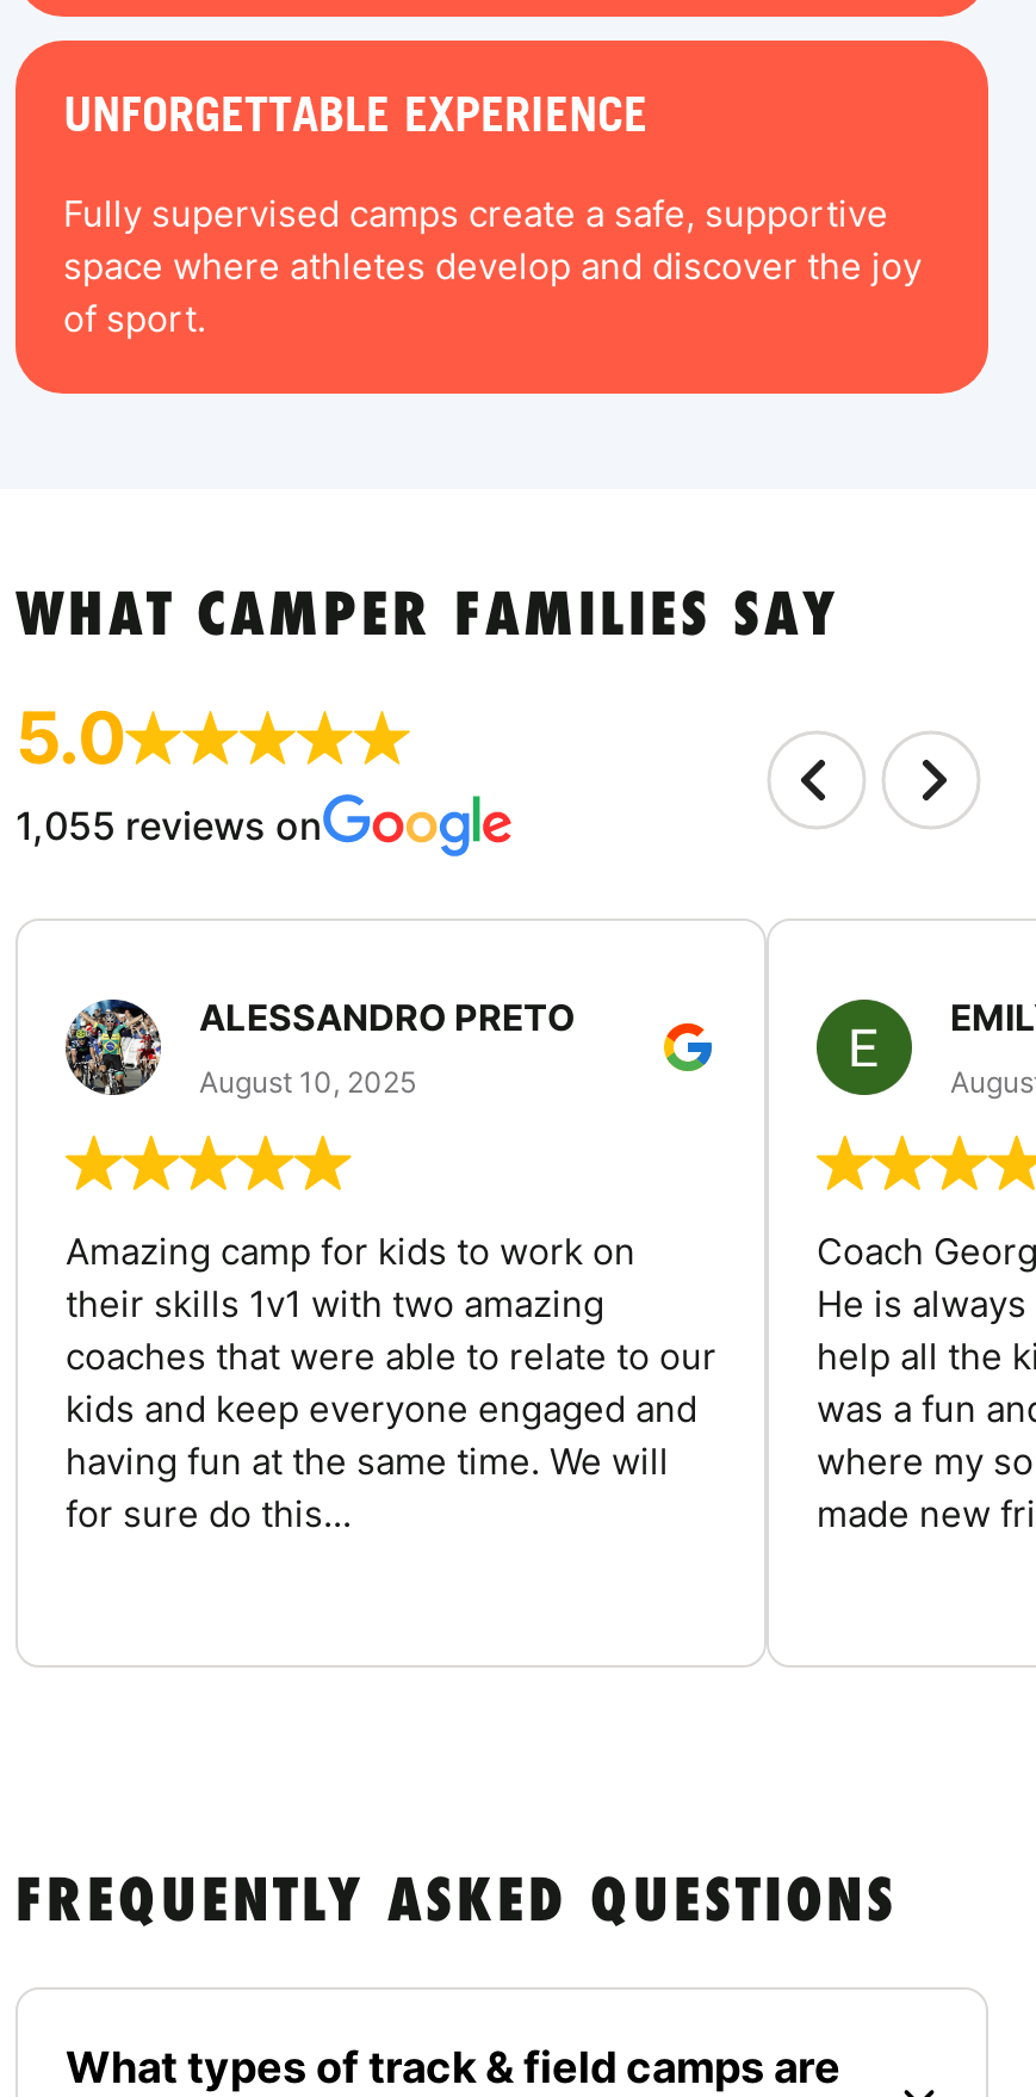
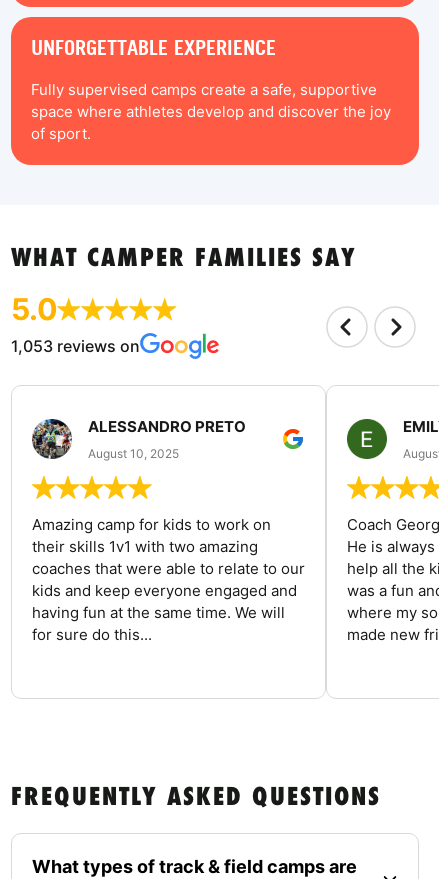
- 1,055 reviews on
+ 1,053 reviews on
